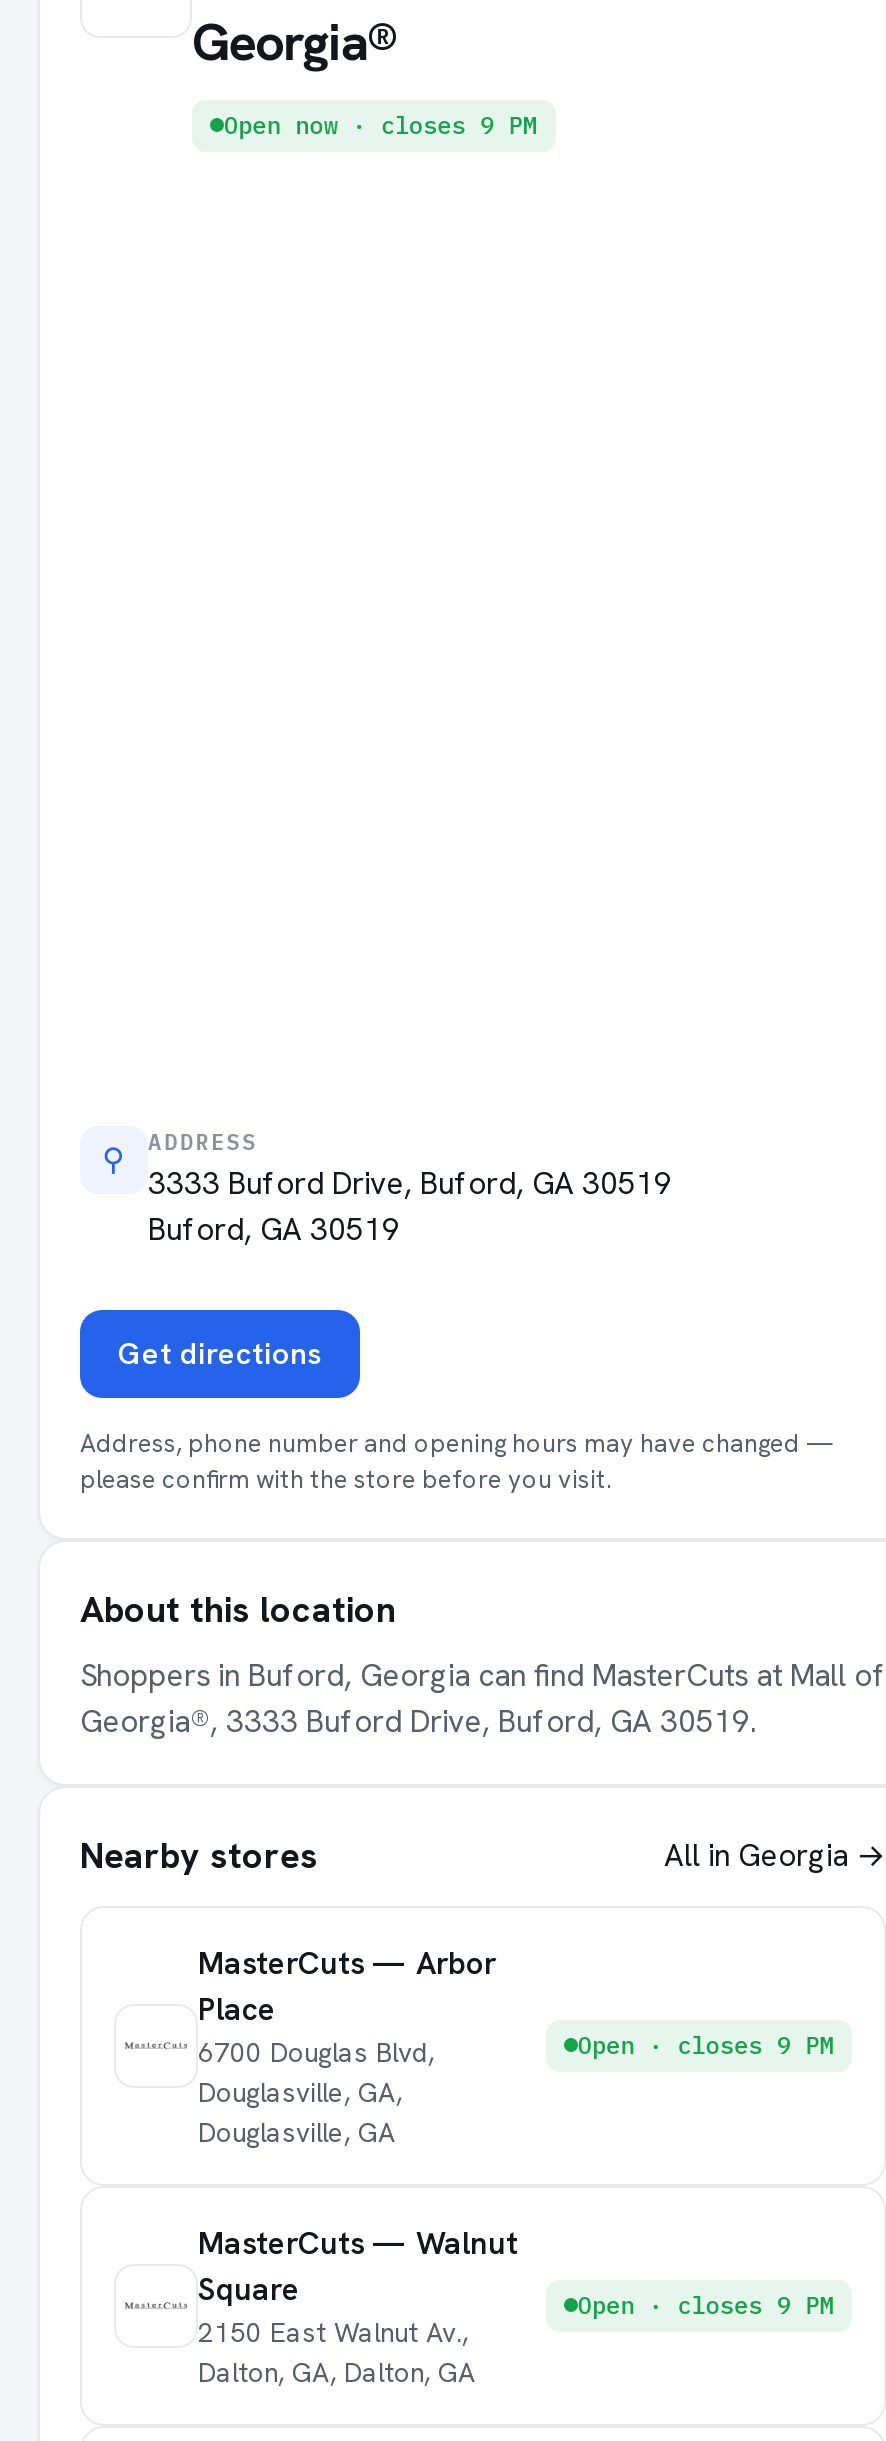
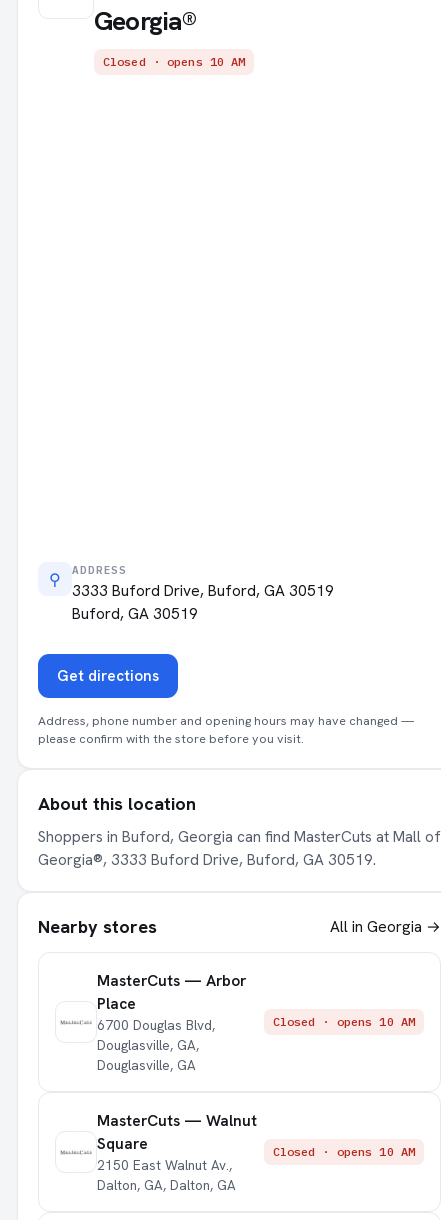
- Open now · closes 9 PM
+ Closed · opens 10 AM

- Open · closes 9 PM
+ Closed · opens 10 AM

- Open · closes 9 PM
+ Closed · opens 10 AM
